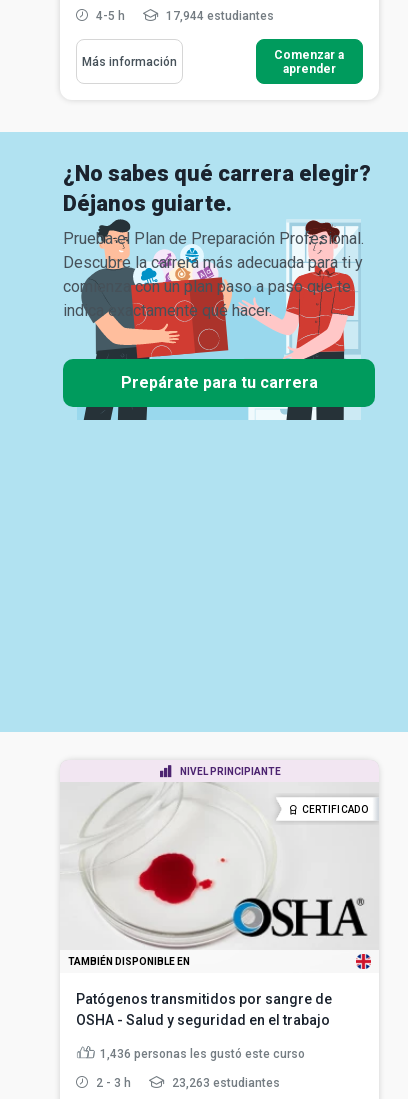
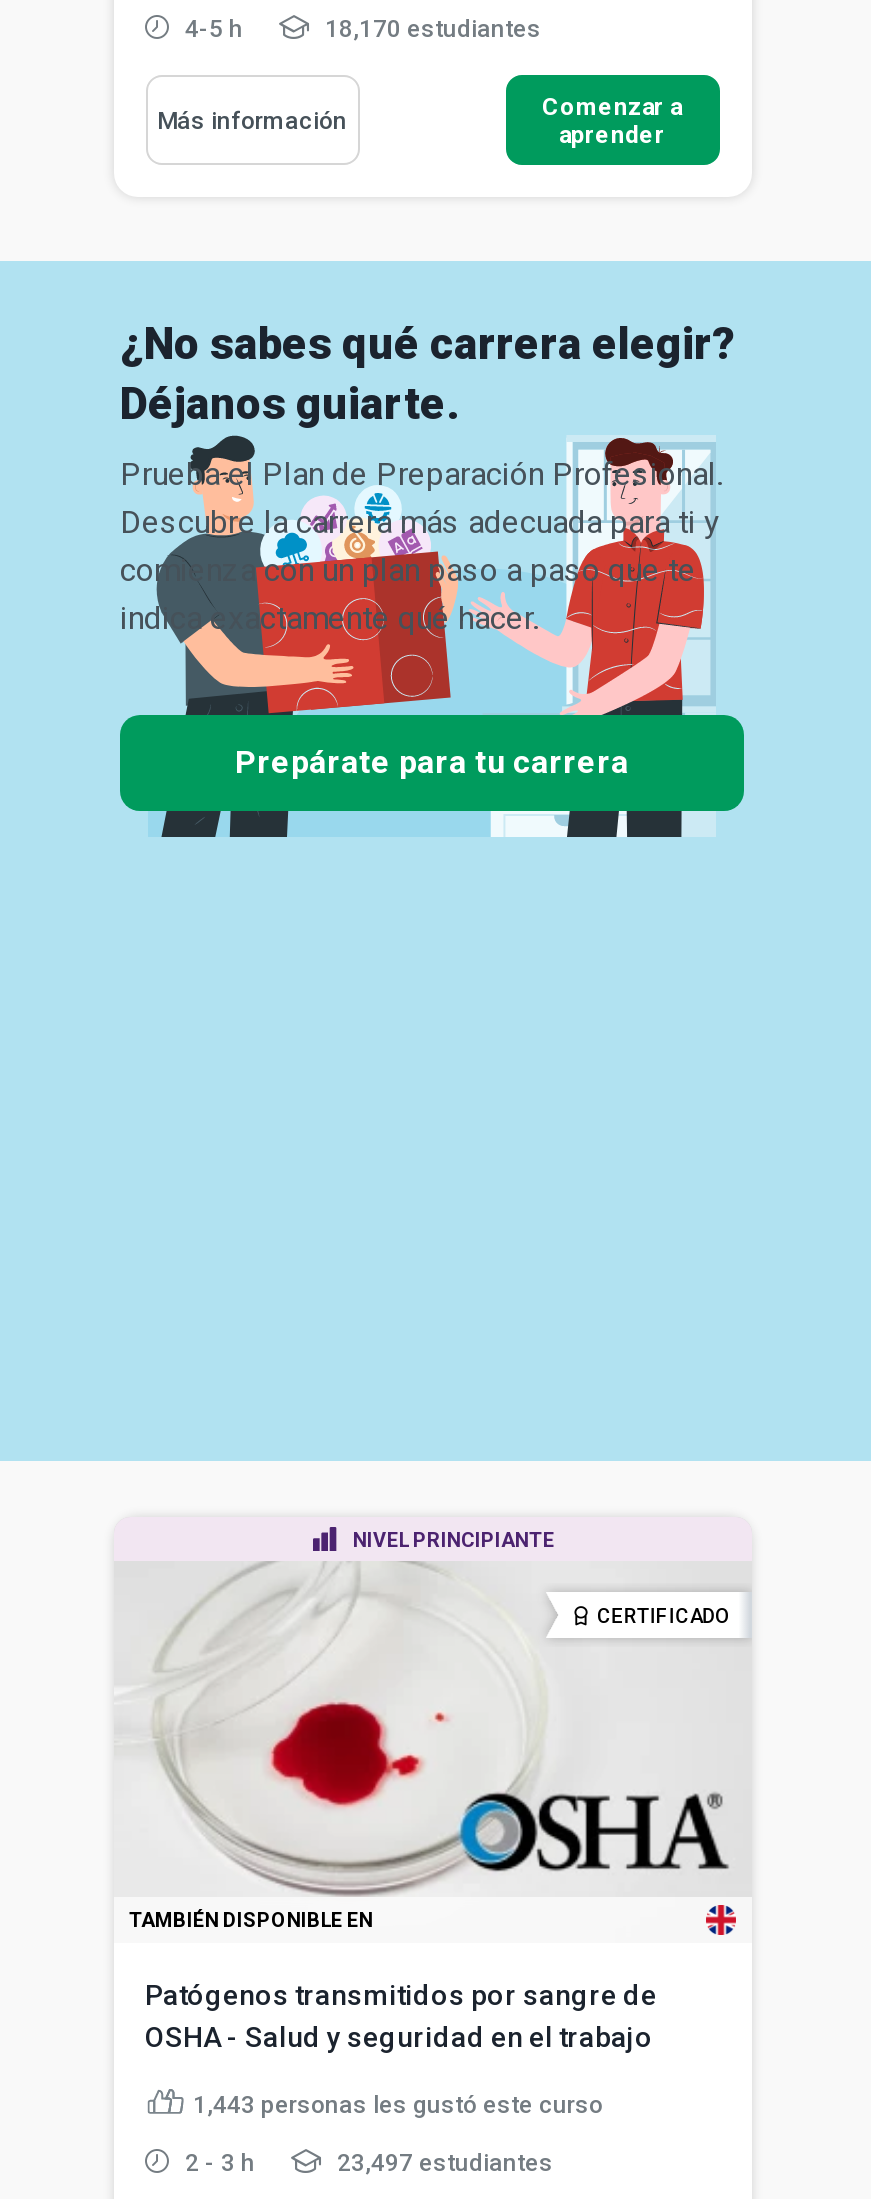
- 17,944 estudiantes
+ 18,170 estudiantes

- 1,436 personas les gustó este curso
+ 1,443 personas les gustó este curso

- 23,263 estudiantes
+ 23,497 estudiantes
